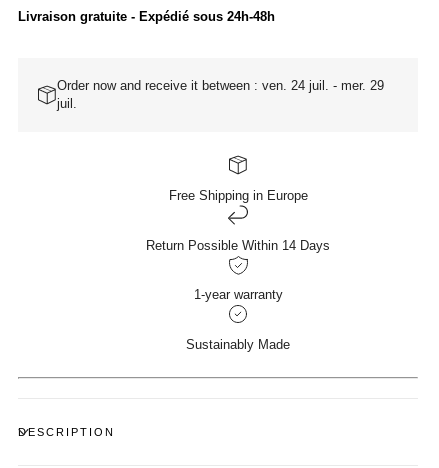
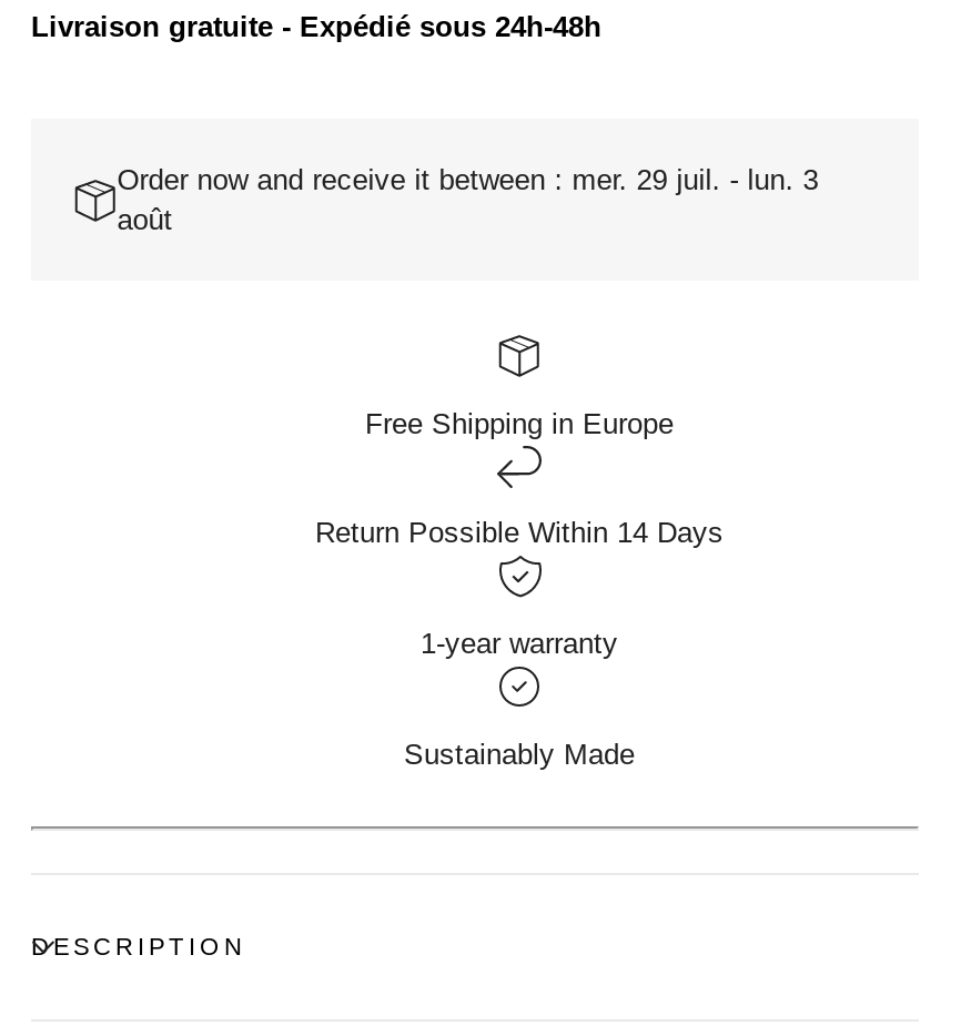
- Order now and receive it between : ven. 24 juil. - mer. 29
- juil.
+ Order now and receive it between : mer. 29 juil. - lun. 3
+ août
